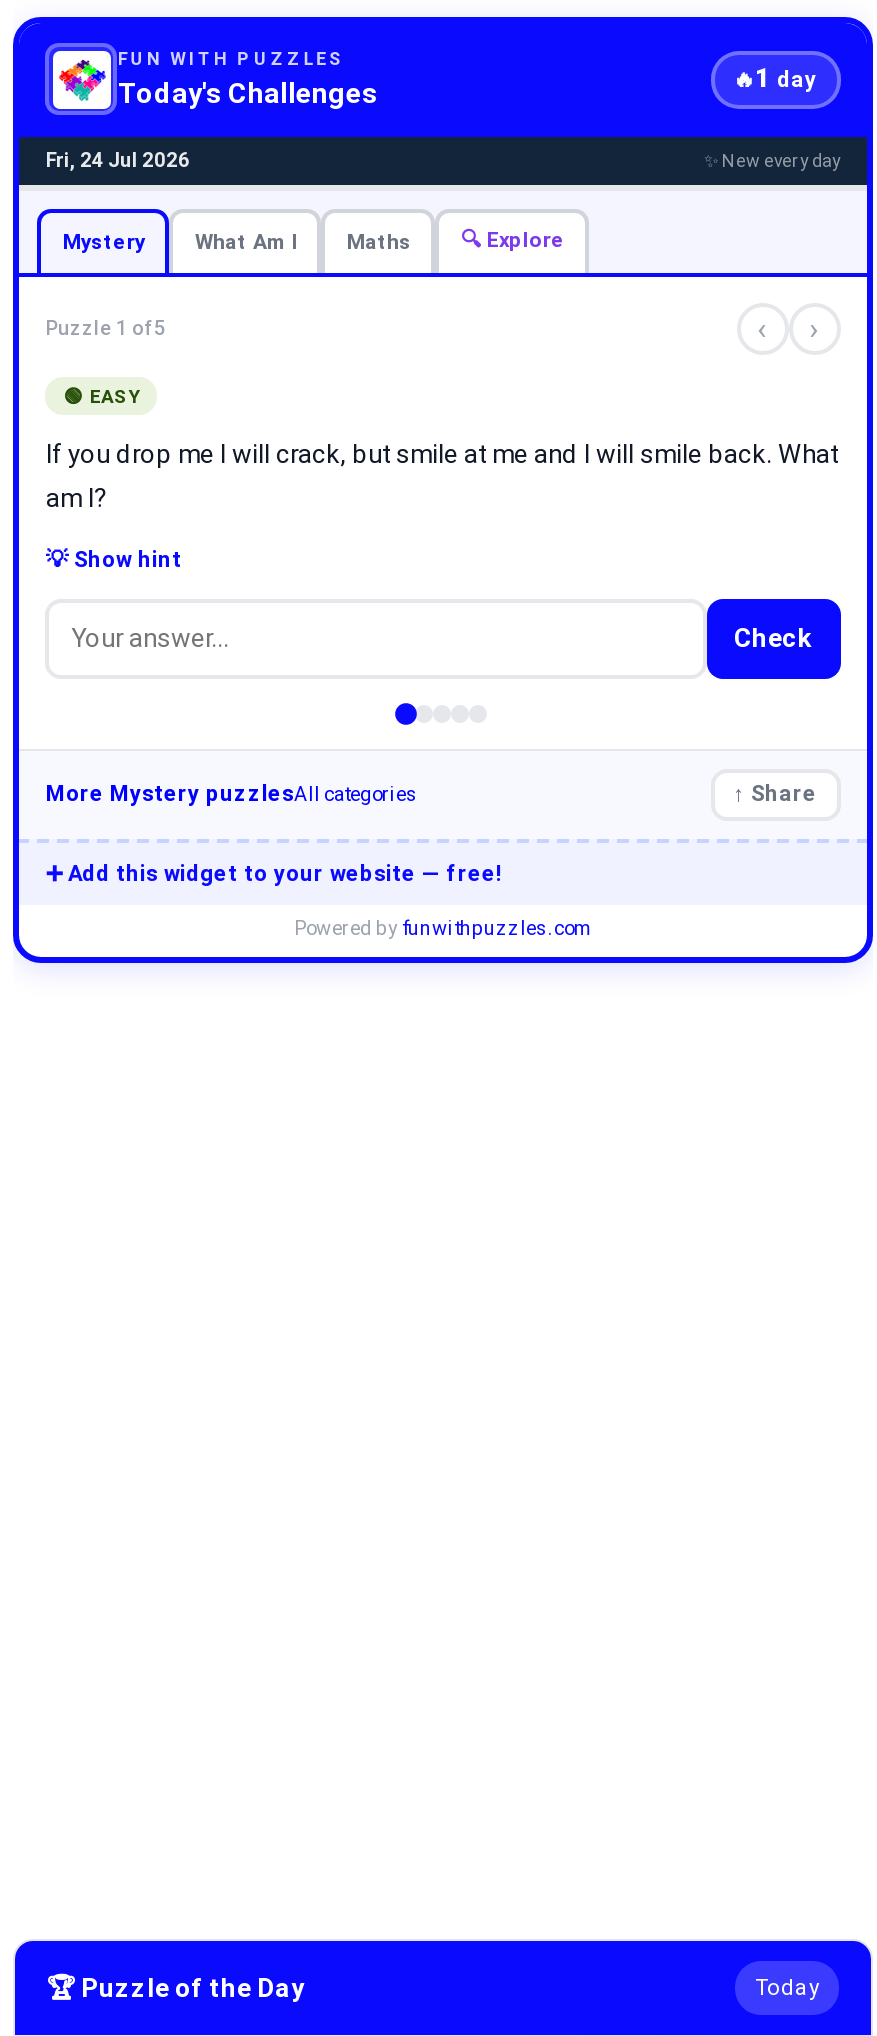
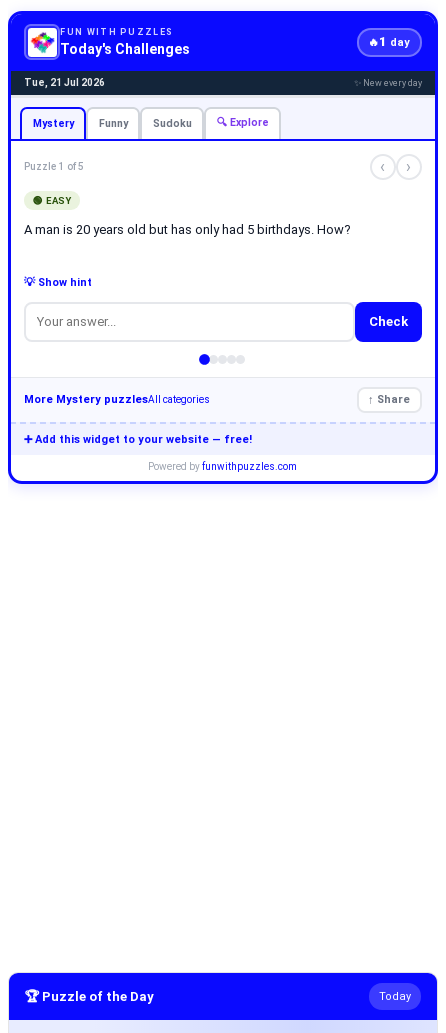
- Fri, 24 Jul 2026
+ Tue, 21 Jul 2026

- What Am I
- Maths
+ Funny
+ Sudoku

- If you drop me I will crack, but smile at me and I will smile back. What
- am I?
+ A man is 20 years old but has only had 5 birthdays. How?
